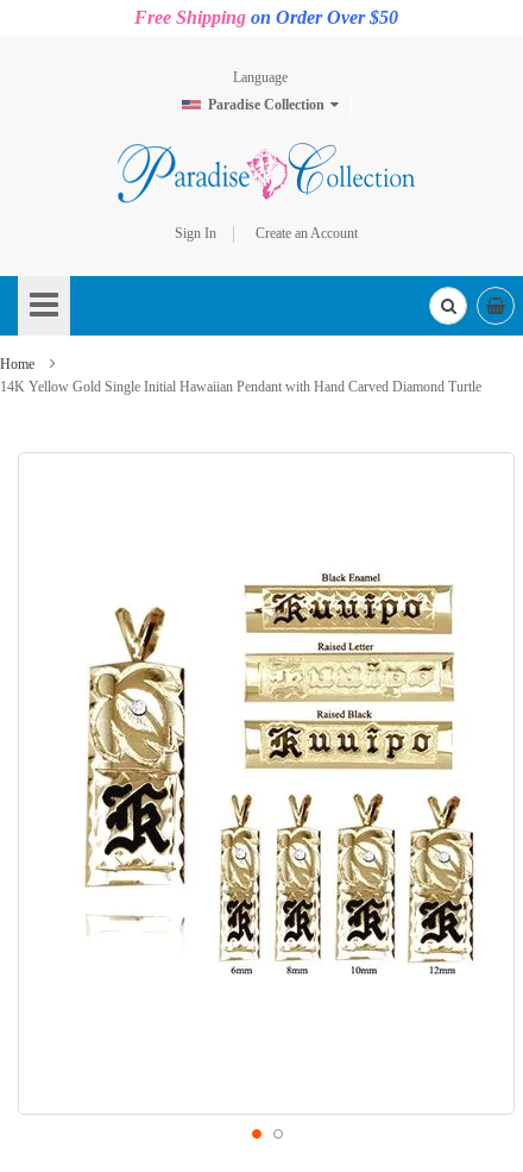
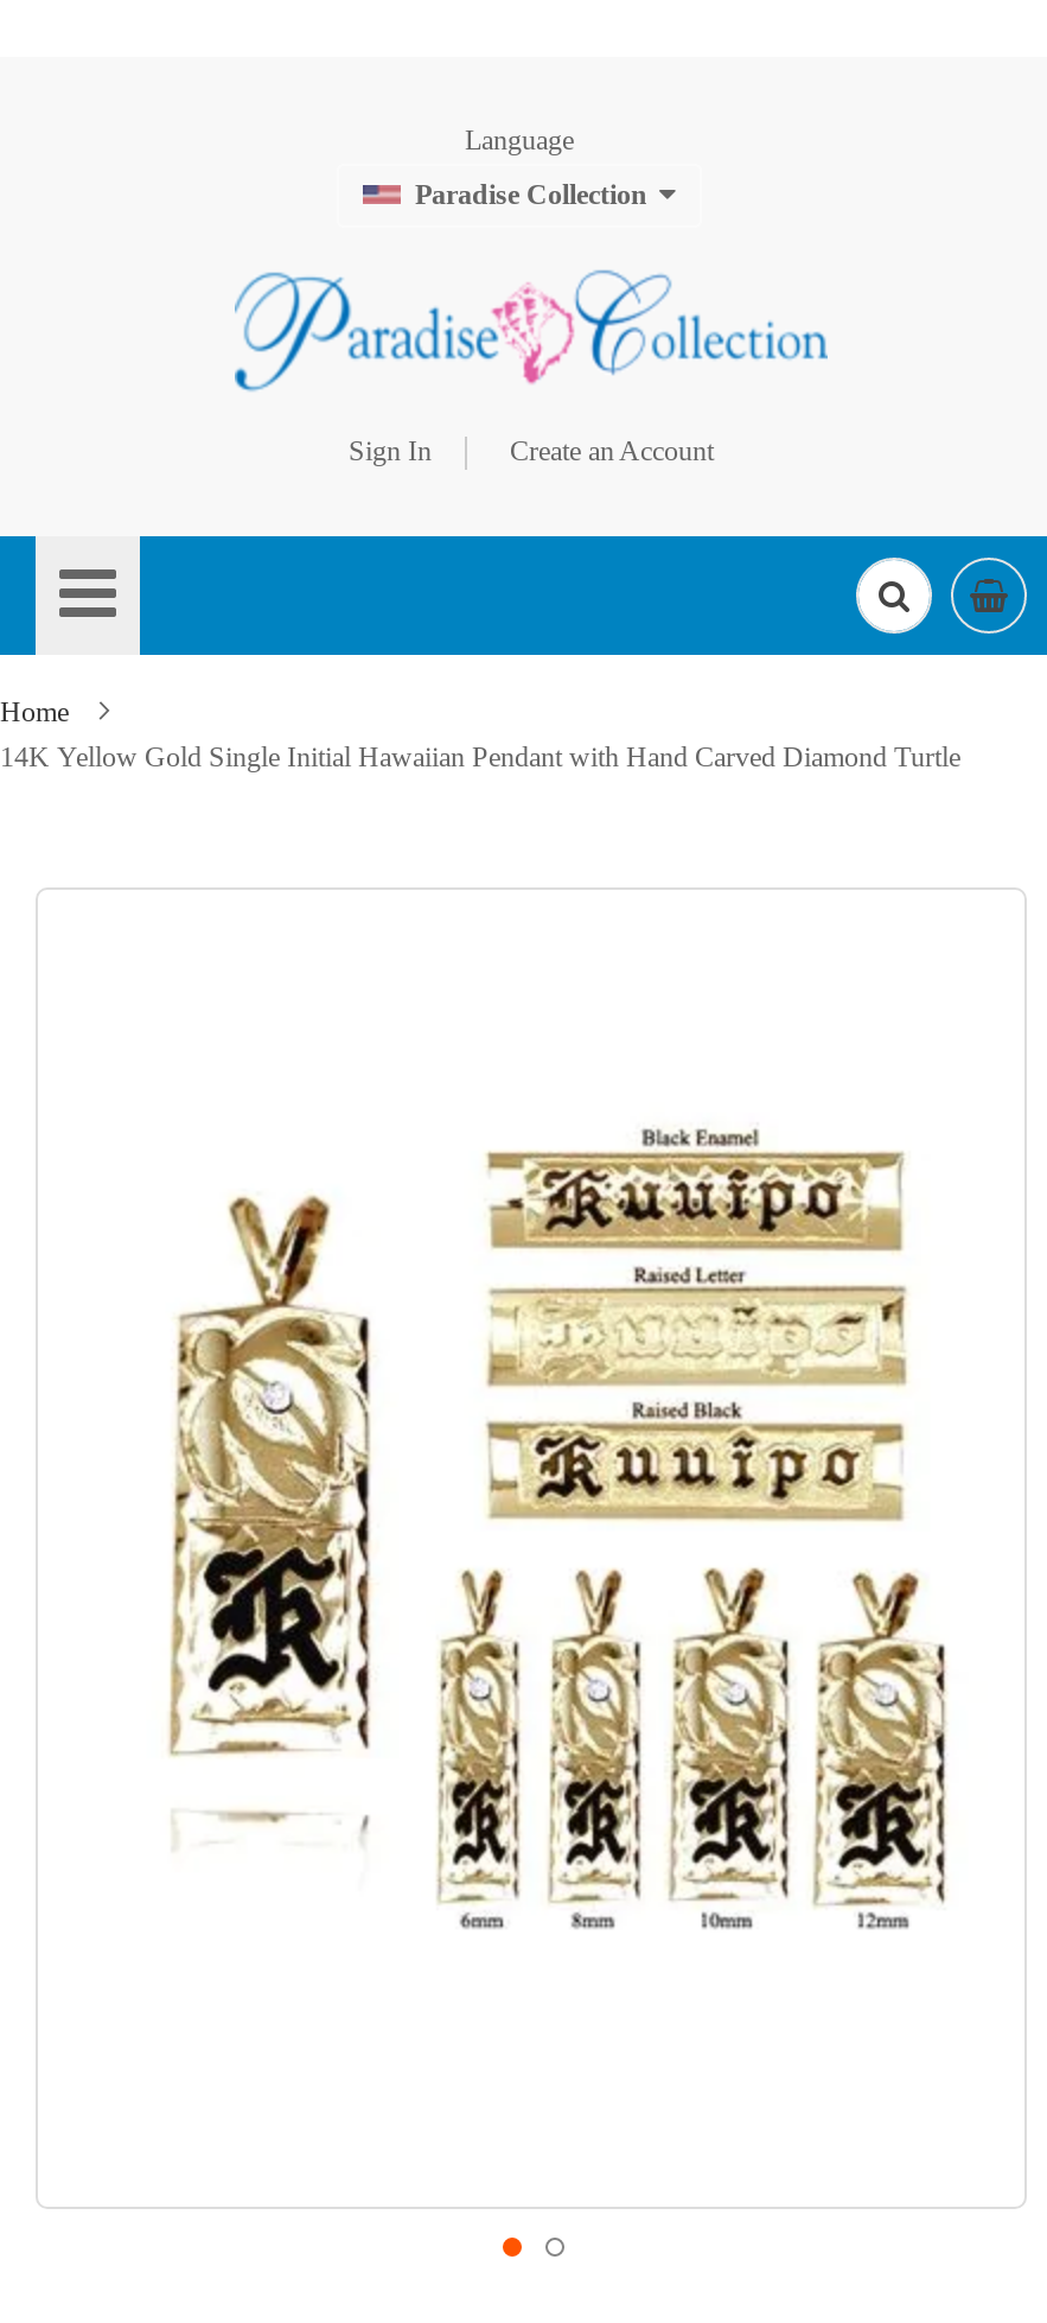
- Free Shipping on Order Over $50
